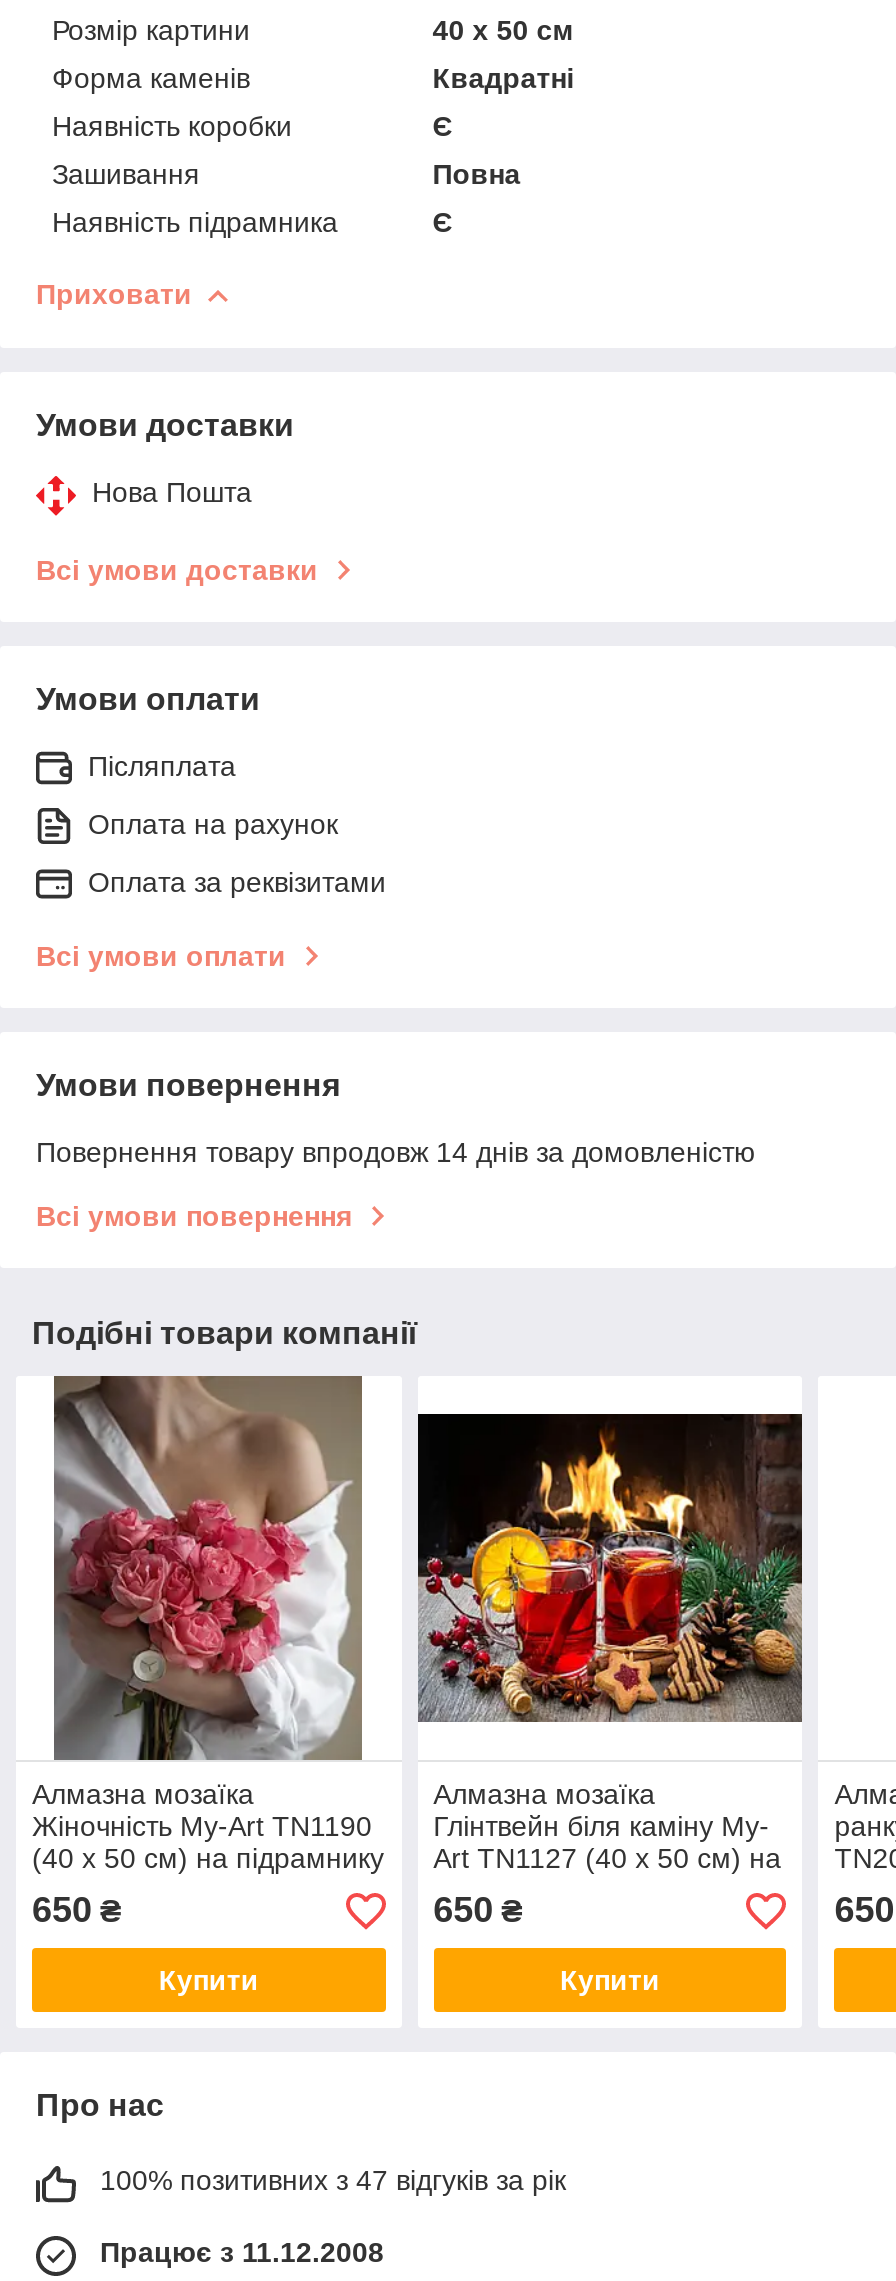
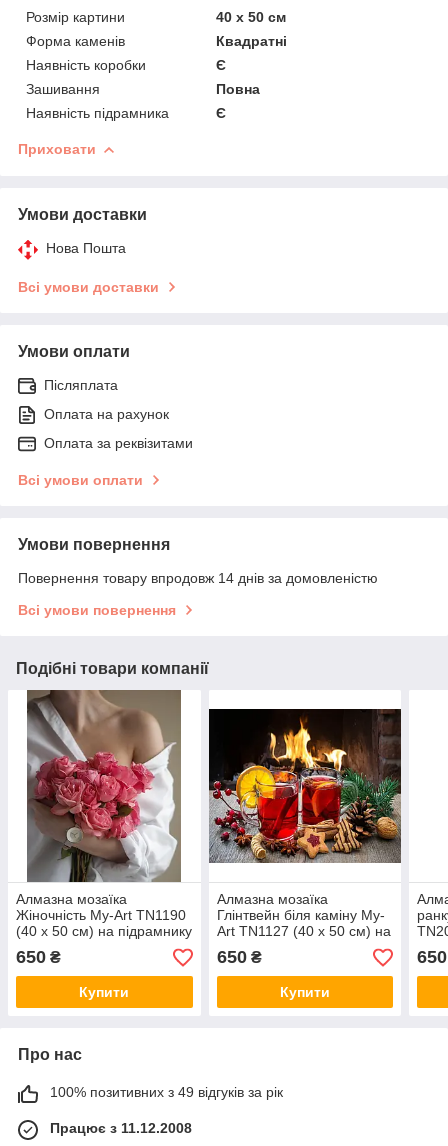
- 100% позитивних з 47 відгуків за рік
+ 100% позитивних з 49 відгуків за рік
